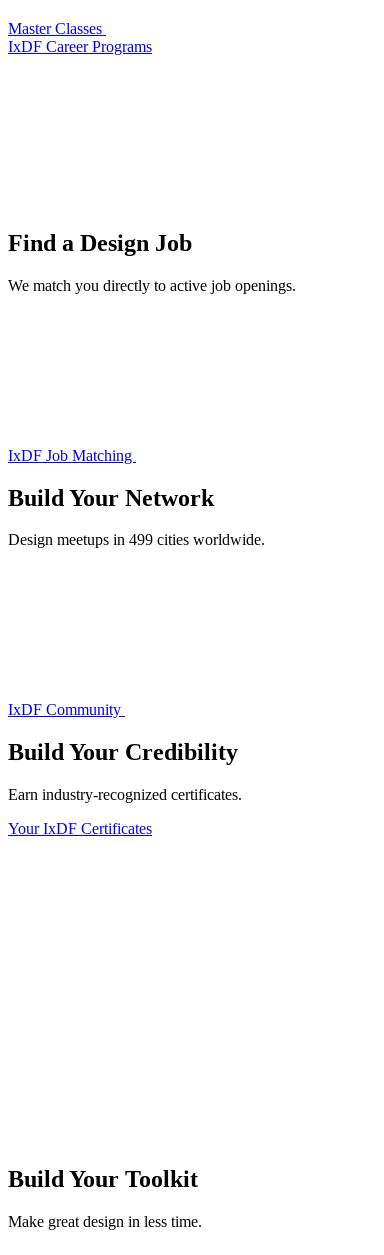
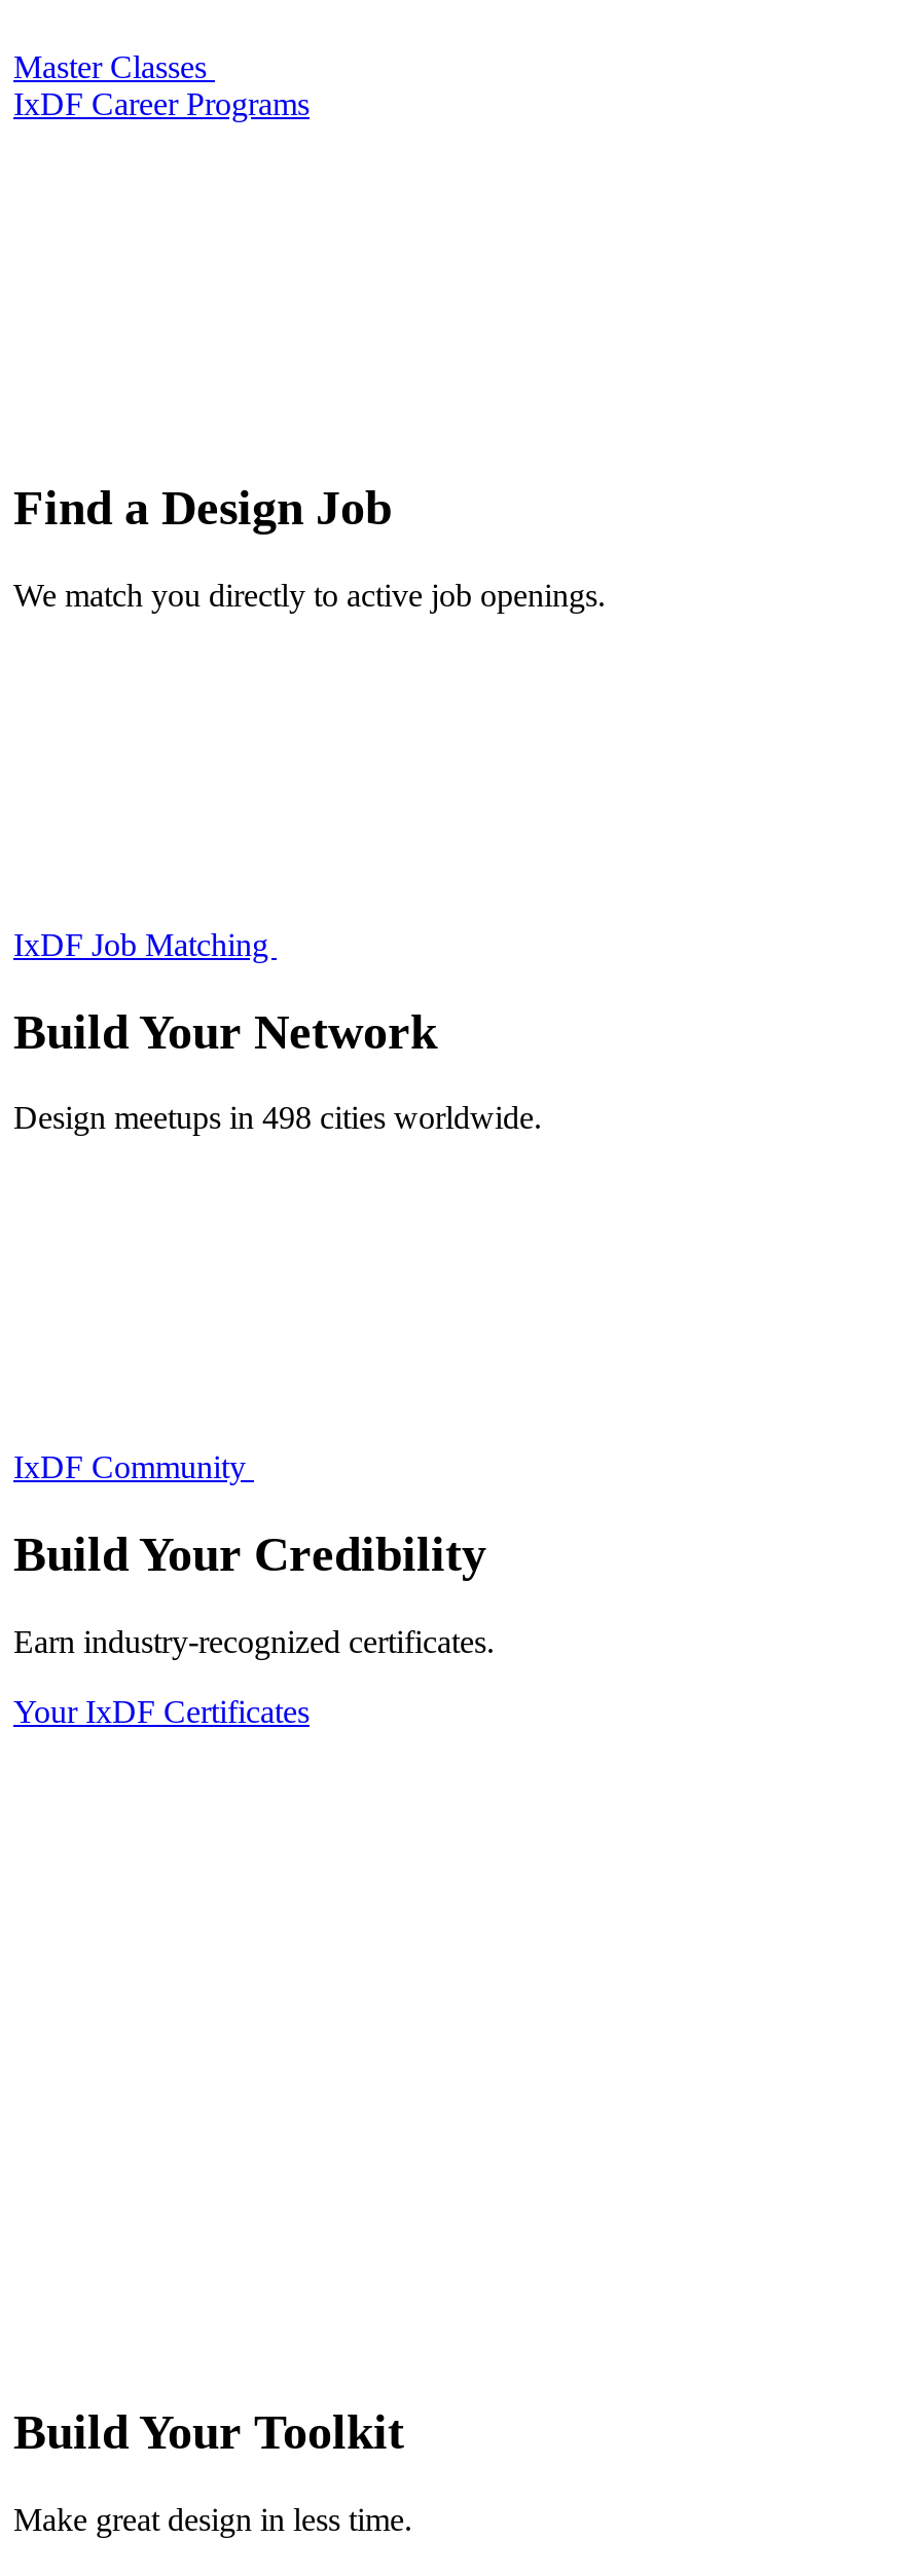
- Design meetups in 499 cities worldwide.
+ Design meetups in 498 cities worldwide.
